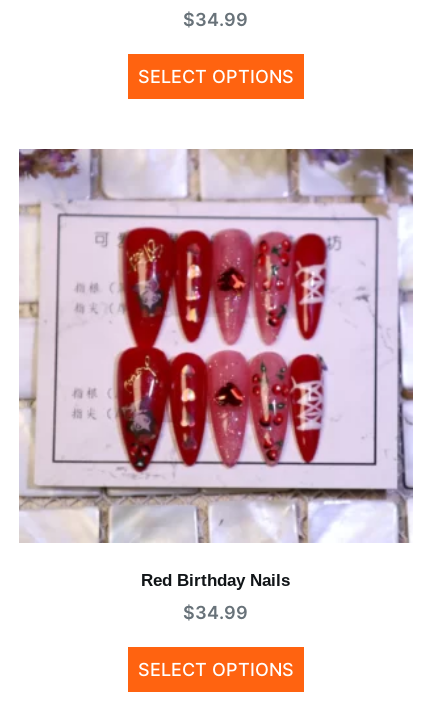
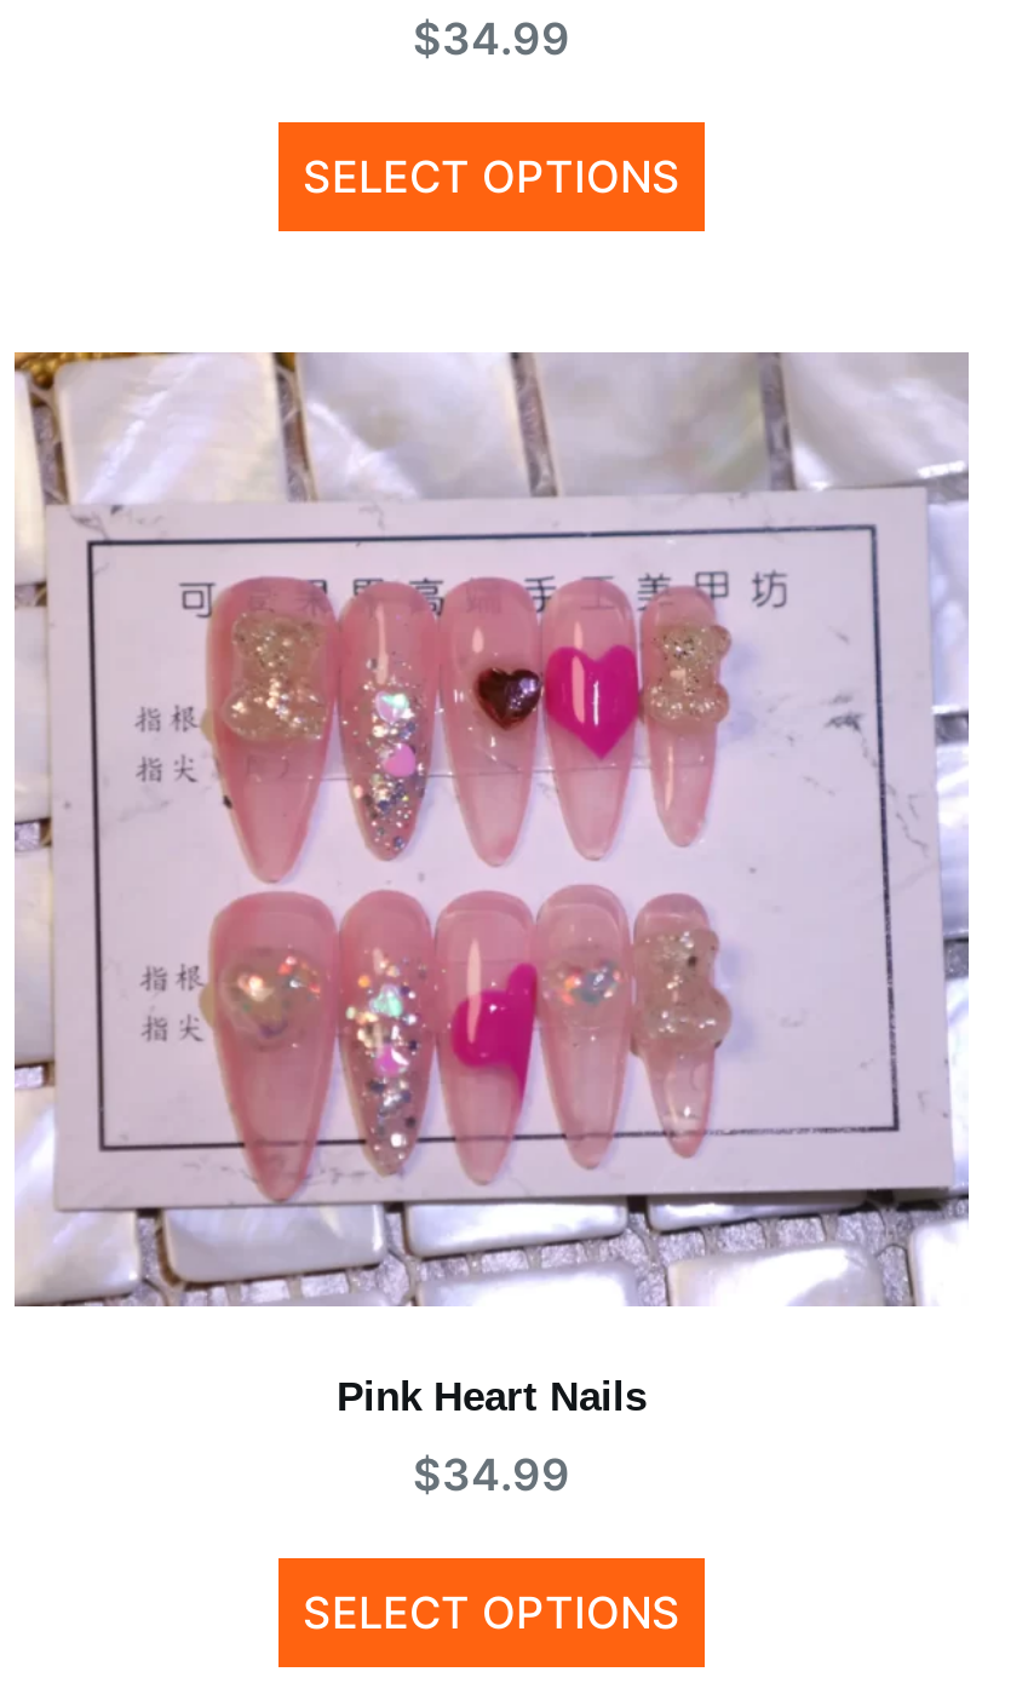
- [image]
- Red Birthday Nails
+ [image]
+ Pink Heart Nails
